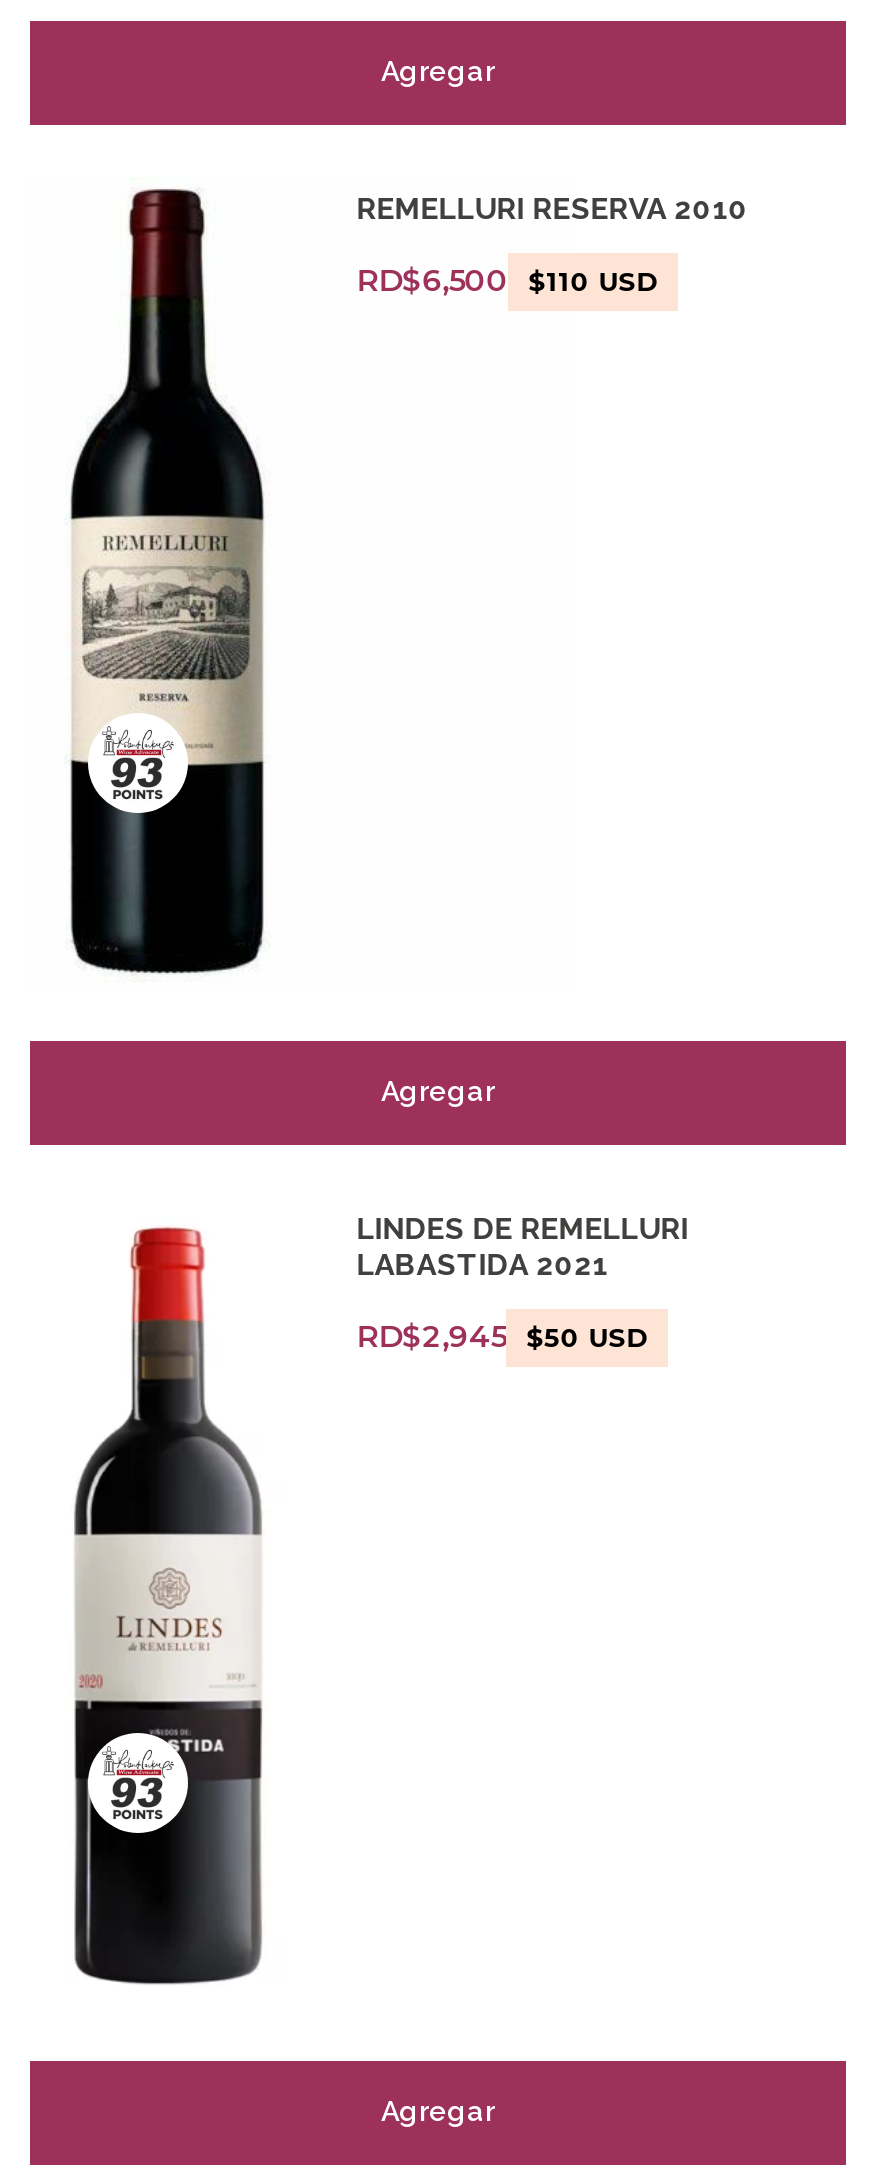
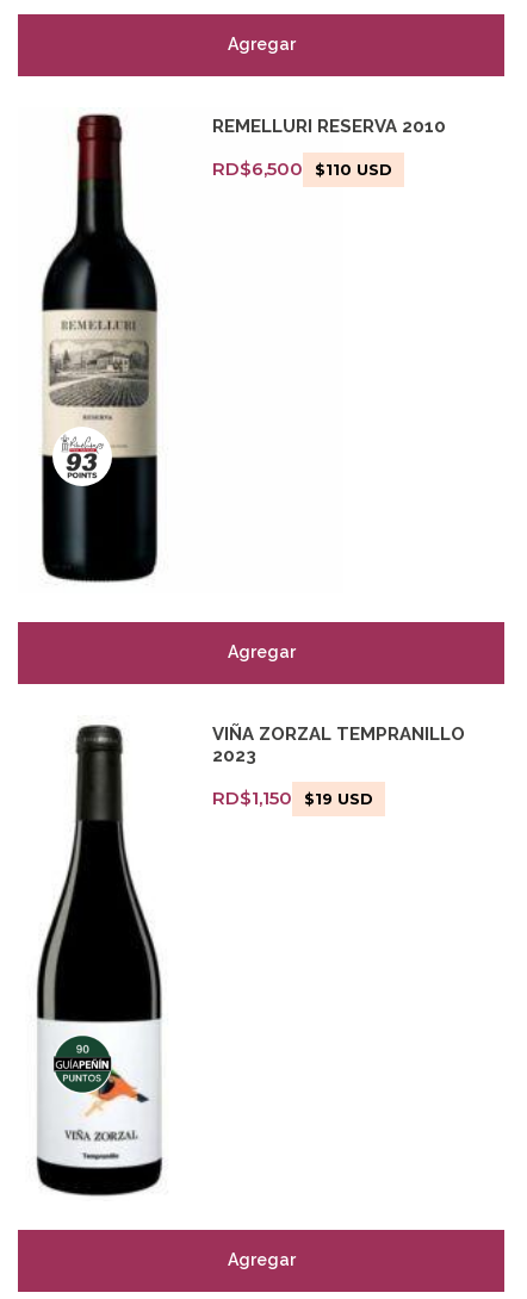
- [image]
+ [image]

- LINDES DE REMELLURI
- LABASTIDA 2021
+ VIÑA ZORZAL TEMPRANILLO
+ 2023

- RD$2,945
- $50 USD
+ RD$1,150
+ $19 USD
